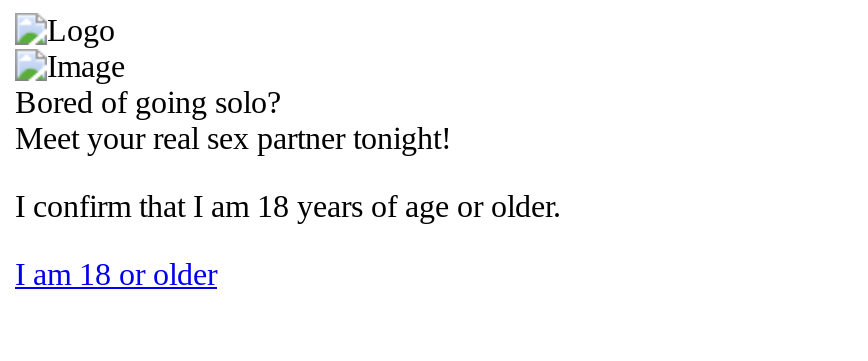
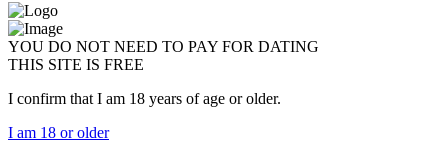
- Bored of going solo?
- Meet your real sex partner tonight!
+ YOU DO NOT NEED TO PAY FOR DATING
+ THIS SITE IS FREE
